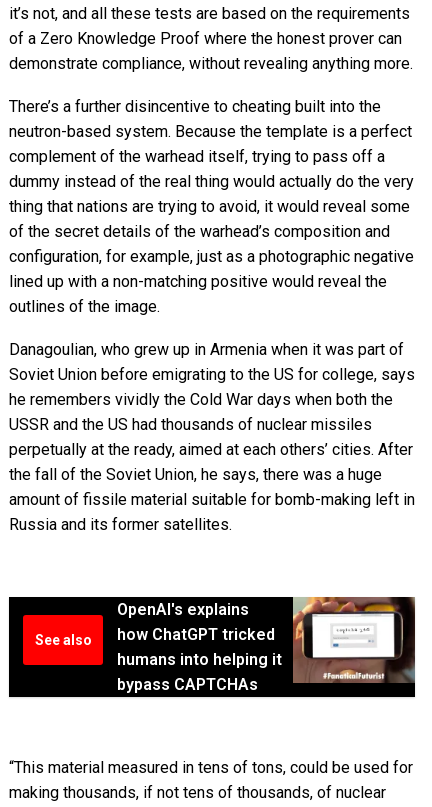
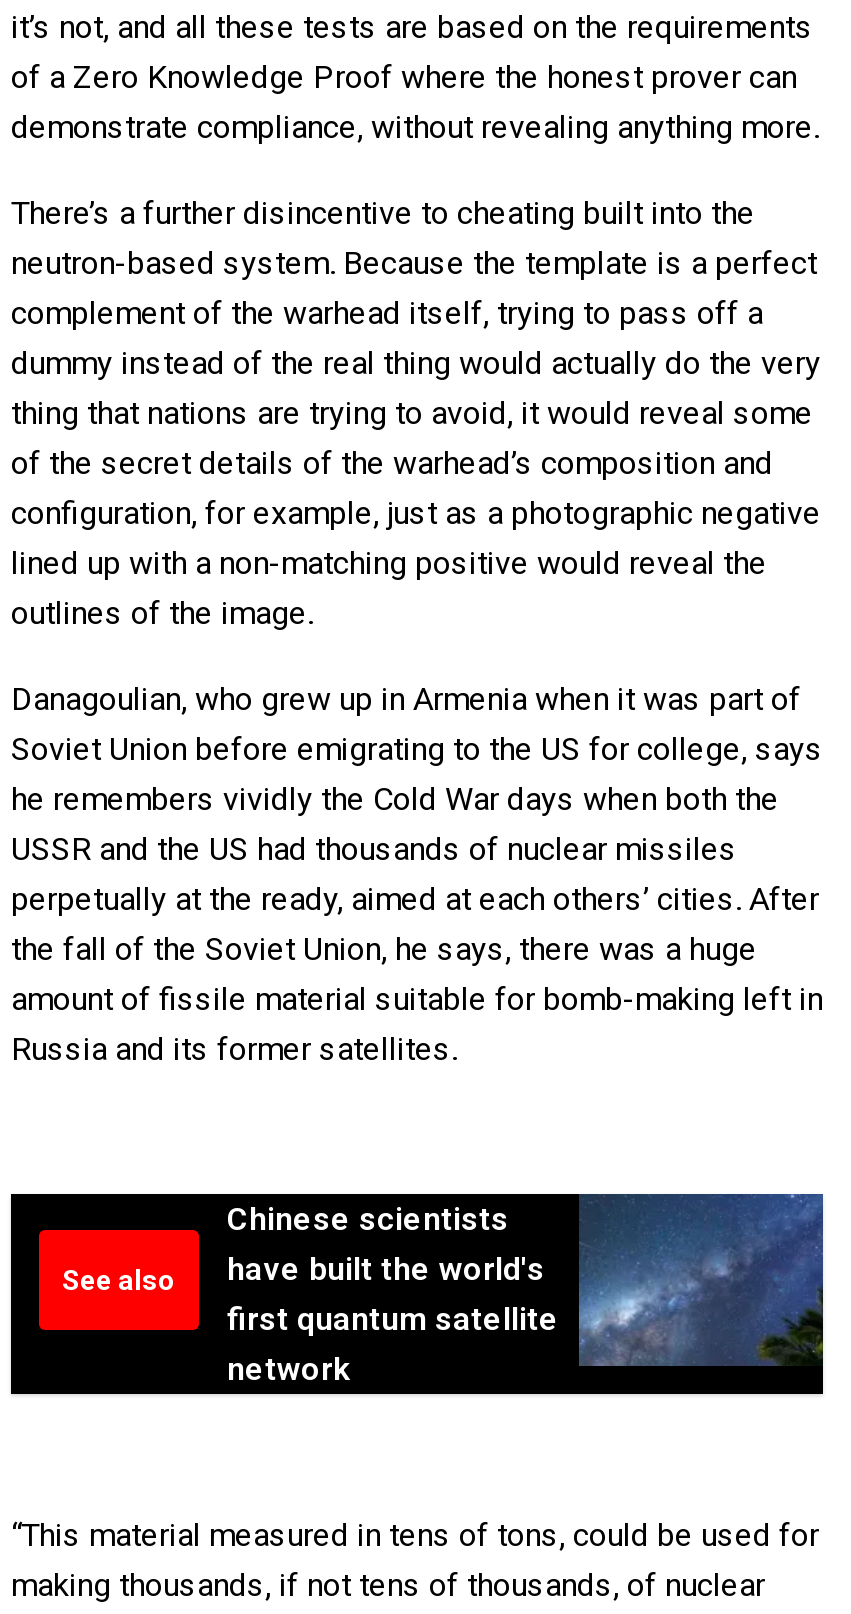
- [image]
- OpenAI's explains
- how ChatGPT tricked
- humans into helping it
- bypass CAPTCHAs
+ [image]
+ Chinese scientists
+ have built the world's
+ first quantum satellite
+ network
